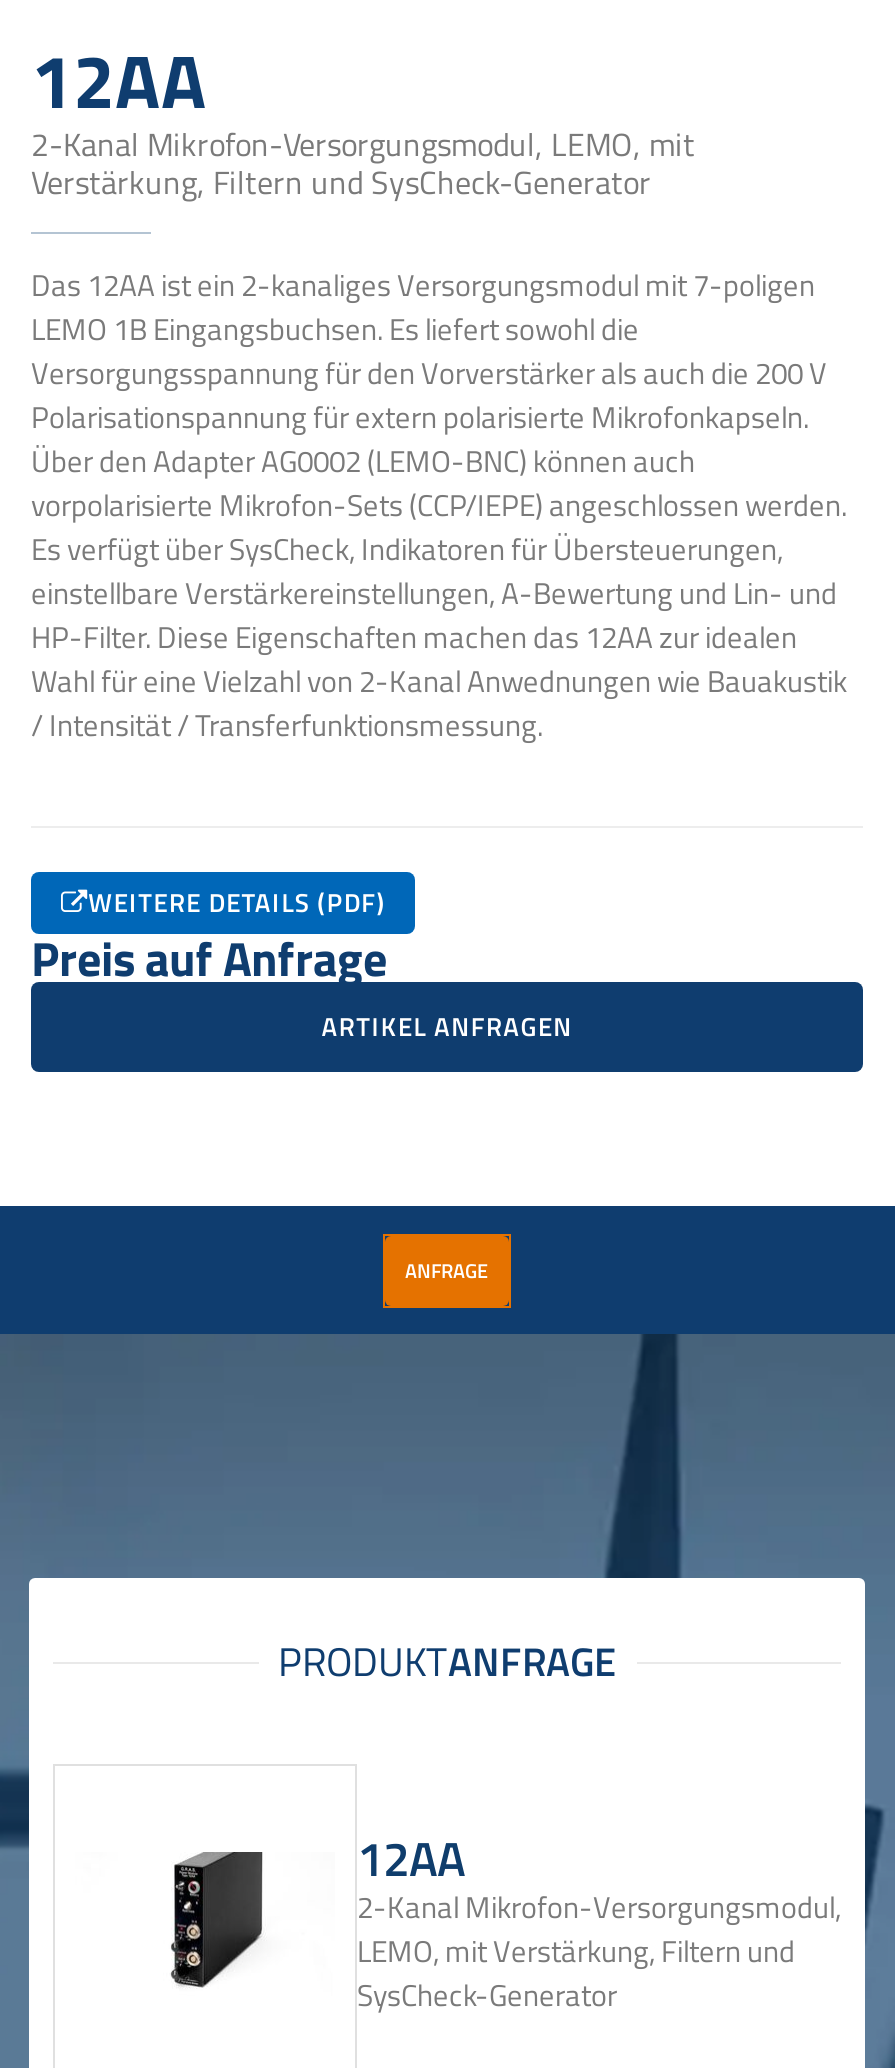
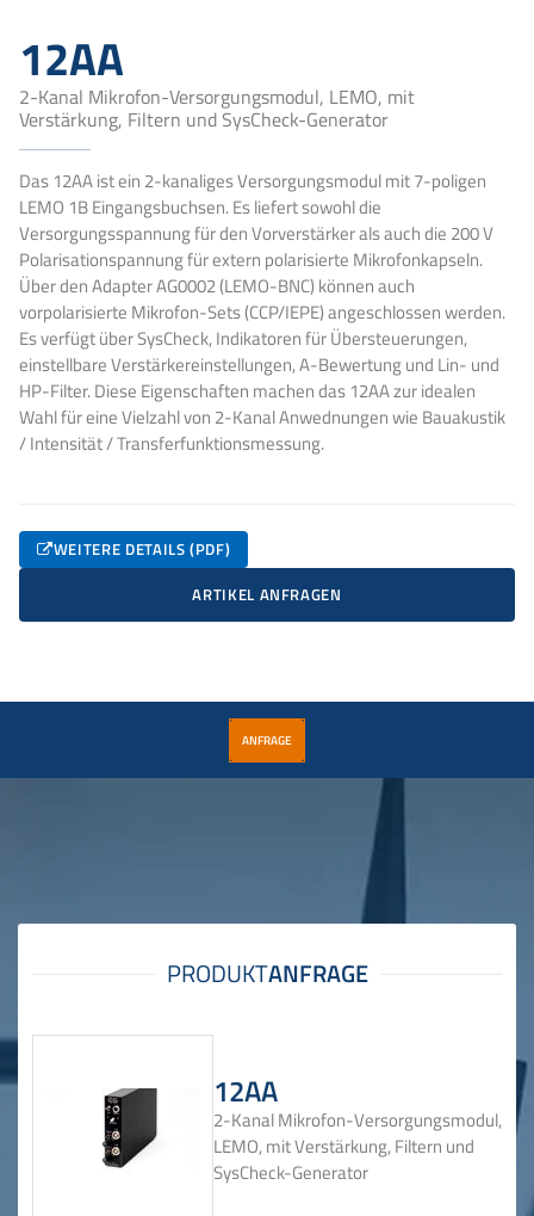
- Preis auf Anfrage
